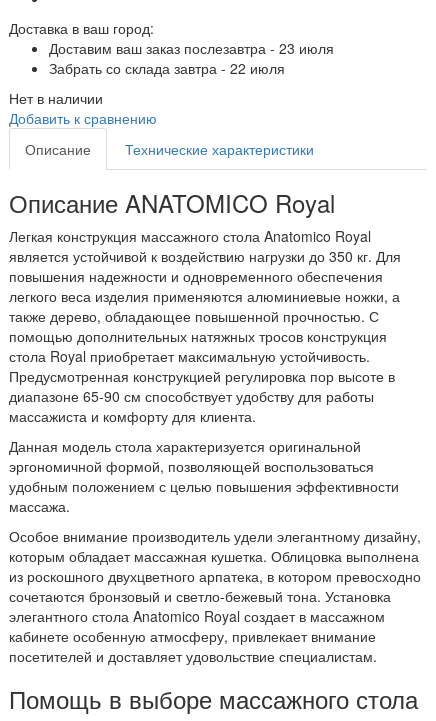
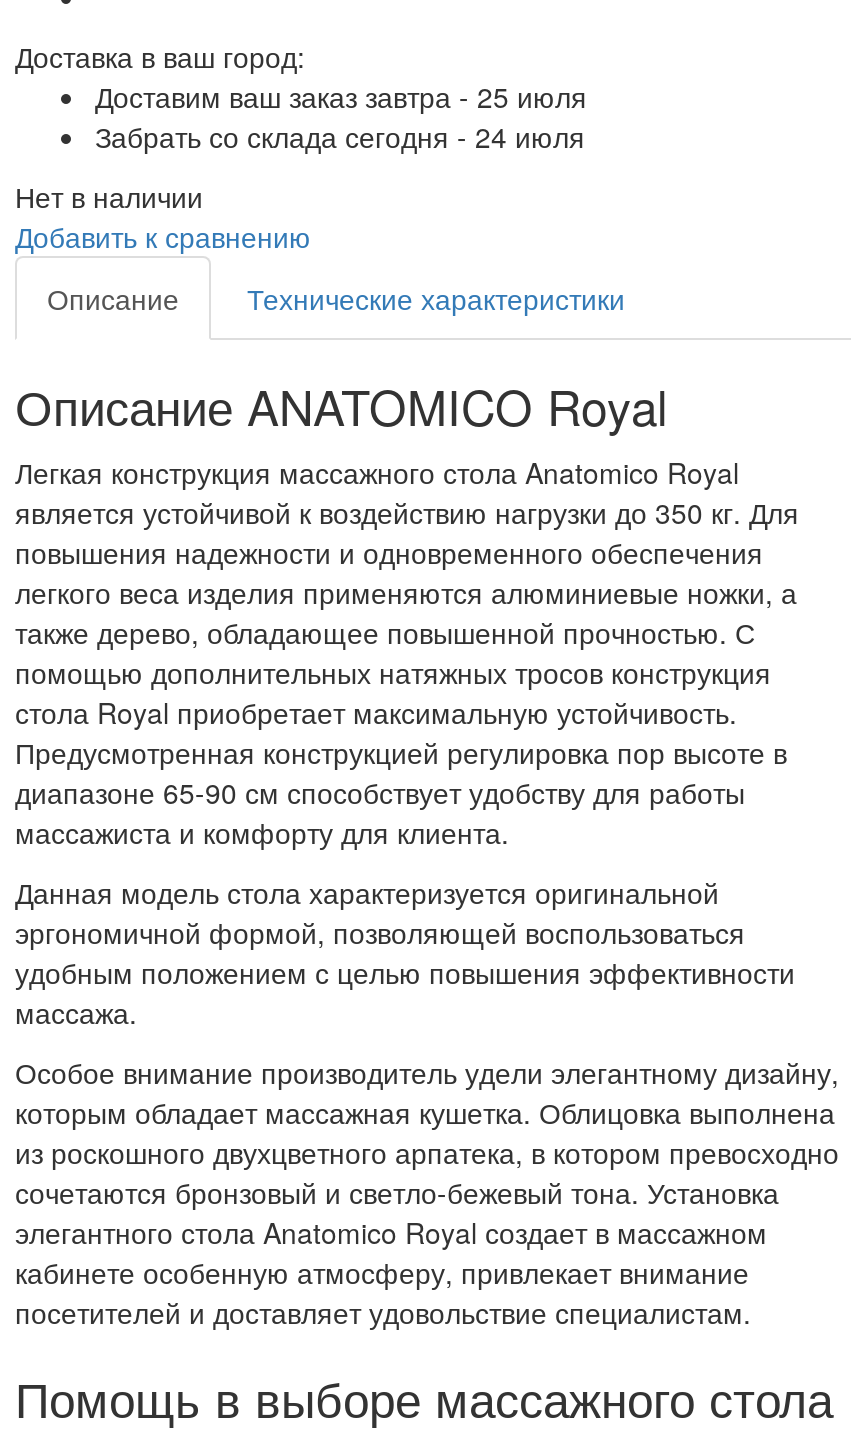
- Доставим ваш заказ послезавтра - 23 июля
+ Доставим ваш заказ завтра - 25 июля

- Забрать со склада завтра - 22 июля
+ Забрать со склада сегодня - 24 июля
